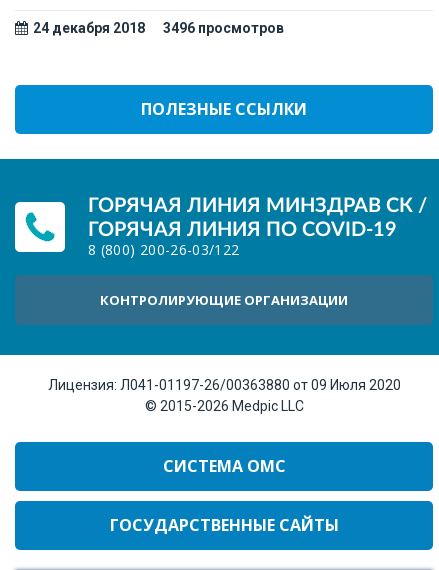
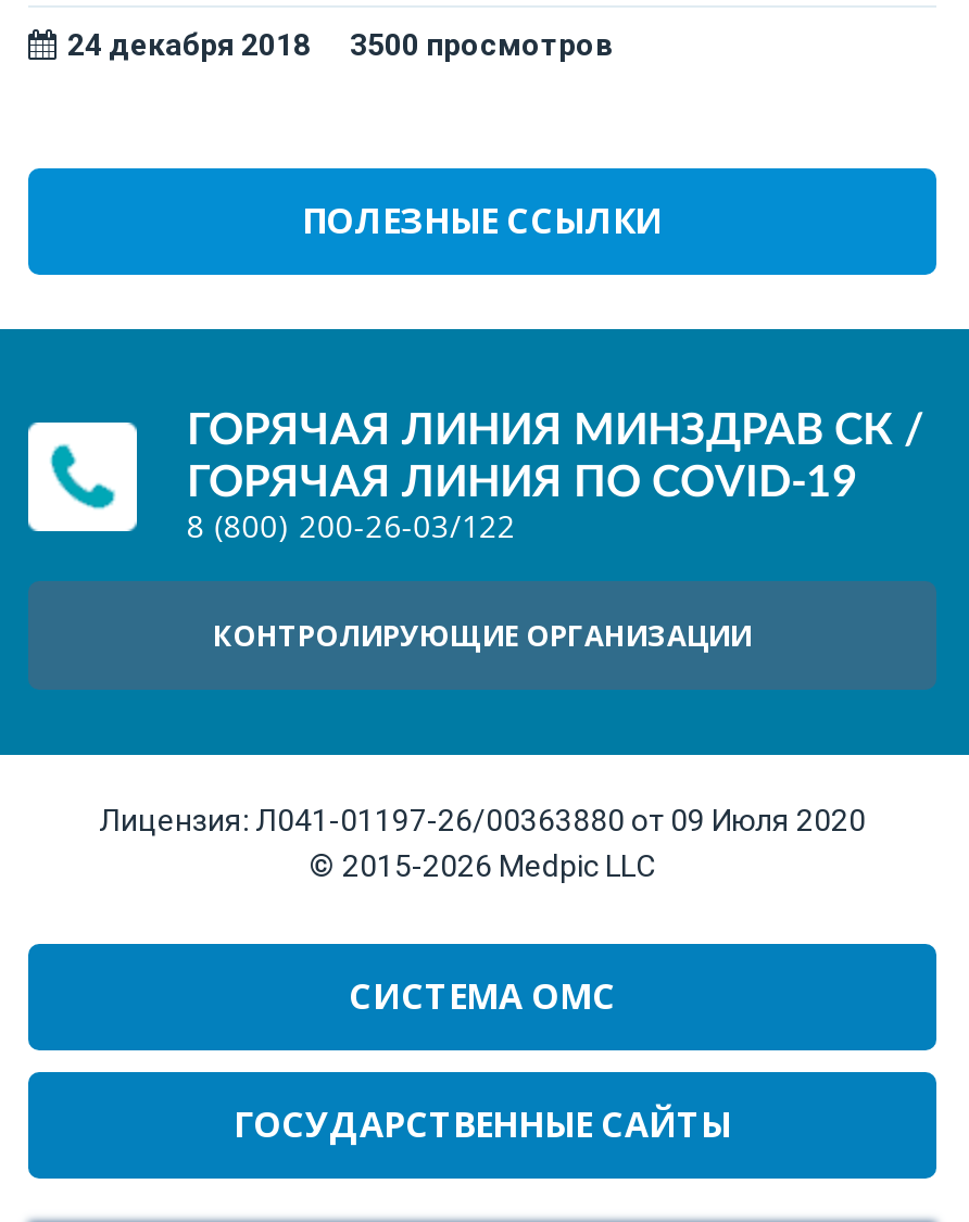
- 24 декабря 2018 3496 просмотров
+ 24 декабря 2018 3500 просмотров
